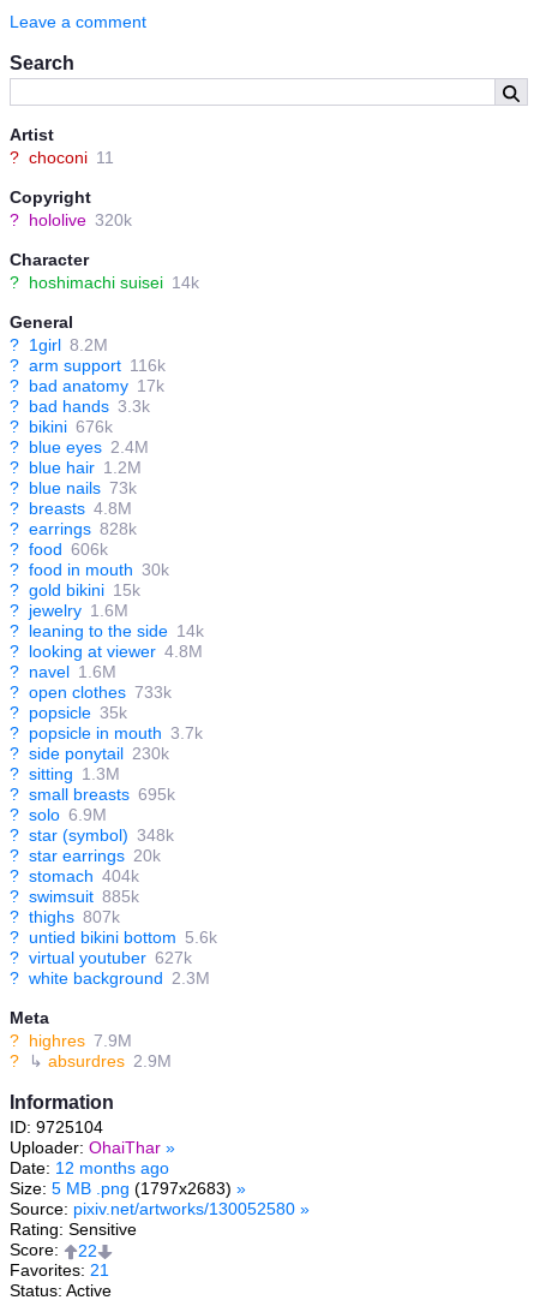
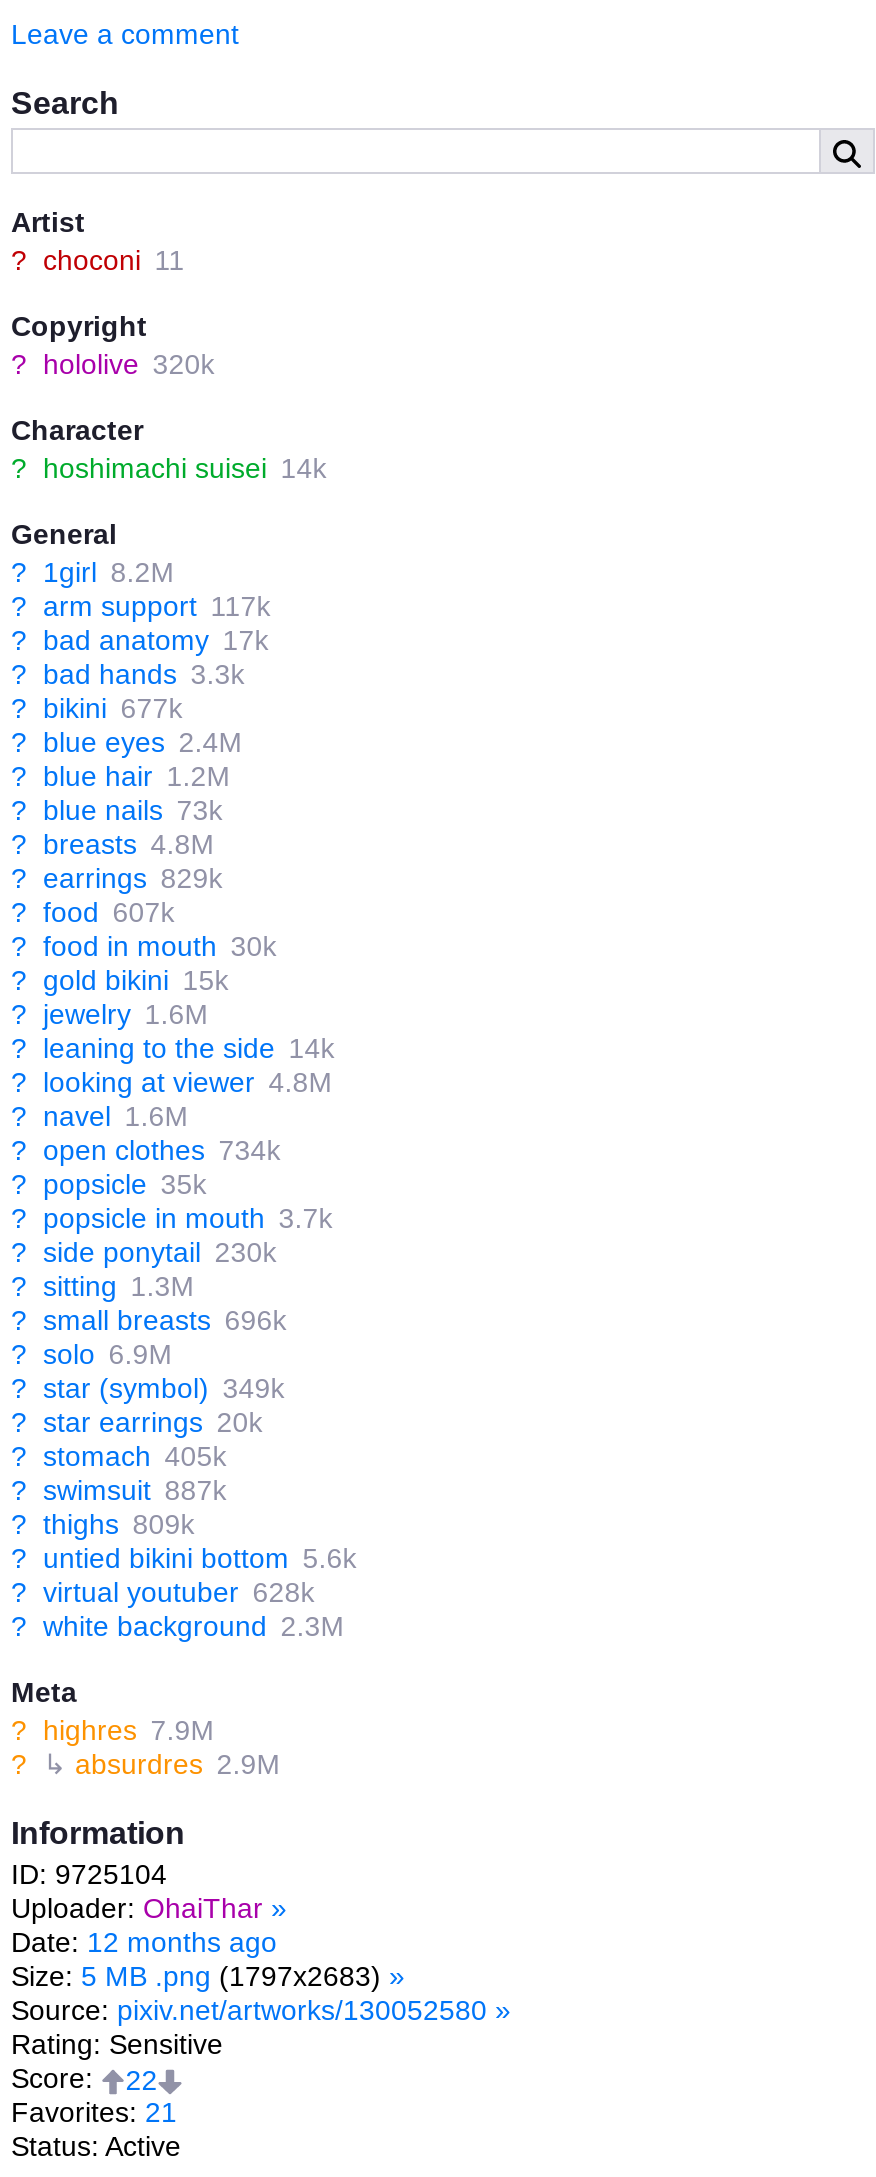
- ? arm support 116k
+ ? arm support 117k

- ? bikini 676k
+ ? bikini 677k

- ? earrings 828k
+ ? earrings 829k

- ? food 606k
+ ? food 607k

- ? open clothes 733k
+ ? open clothes 734k

- ? small breasts 695k
+ ? small breasts 696k

- ? star (symbol) 348k
+ ? star (symbol) 349k

- ? stomach 404k
+ ? stomach 405k

- ? swimsuit 885k
+ ? swimsuit 887k

- ? thighs 807k
+ ? thighs 809k

- ? virtual youtuber 627k
+ ? virtual youtuber 628k
